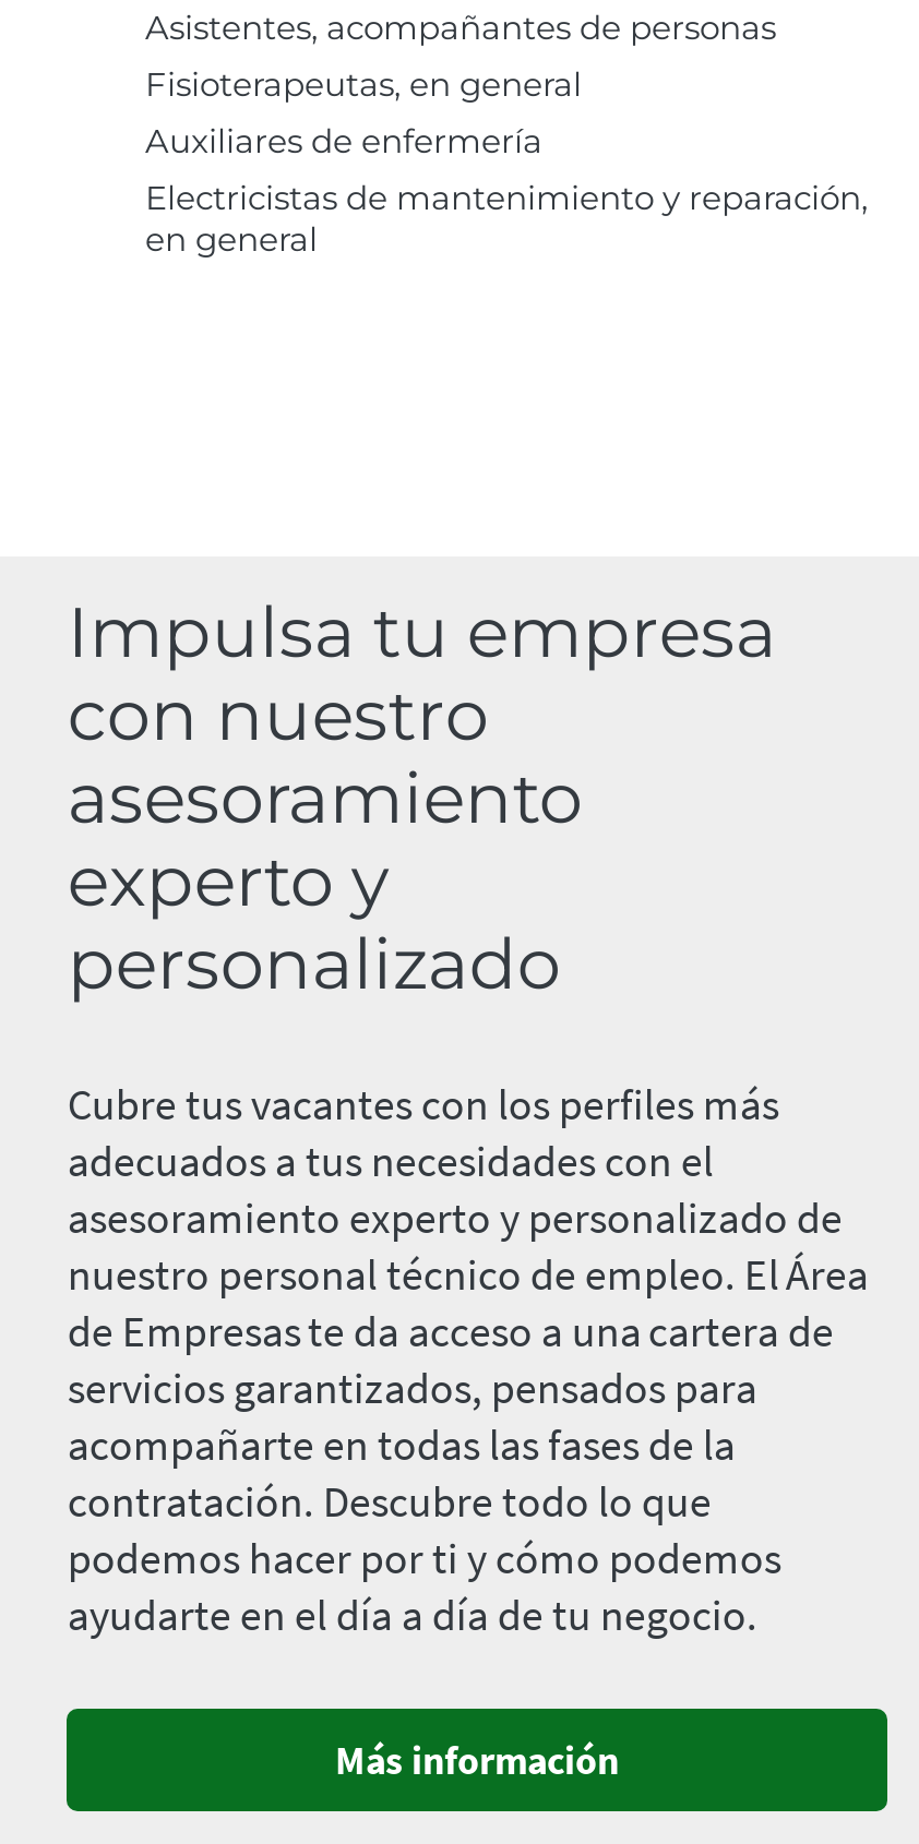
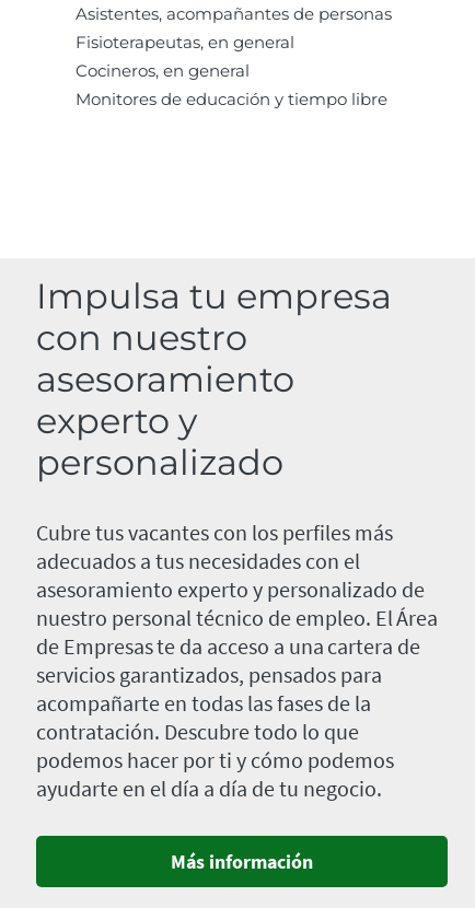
- Auxiliares de enfermería
- Electricistas de mantenimiento y reparación,
- en general
+ Cocineros, en general
+ Monitores de educación y tiempo libre
